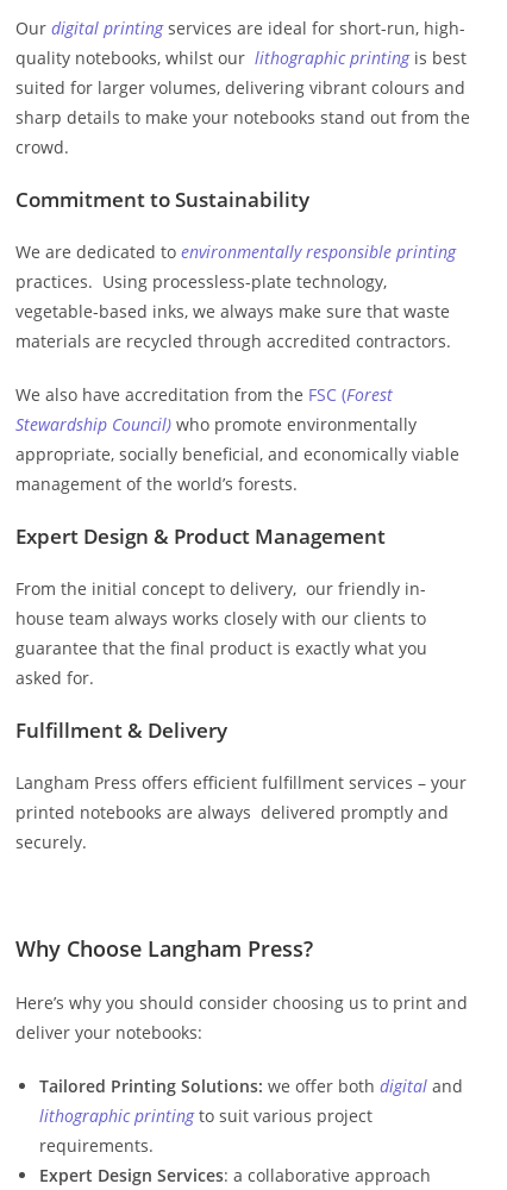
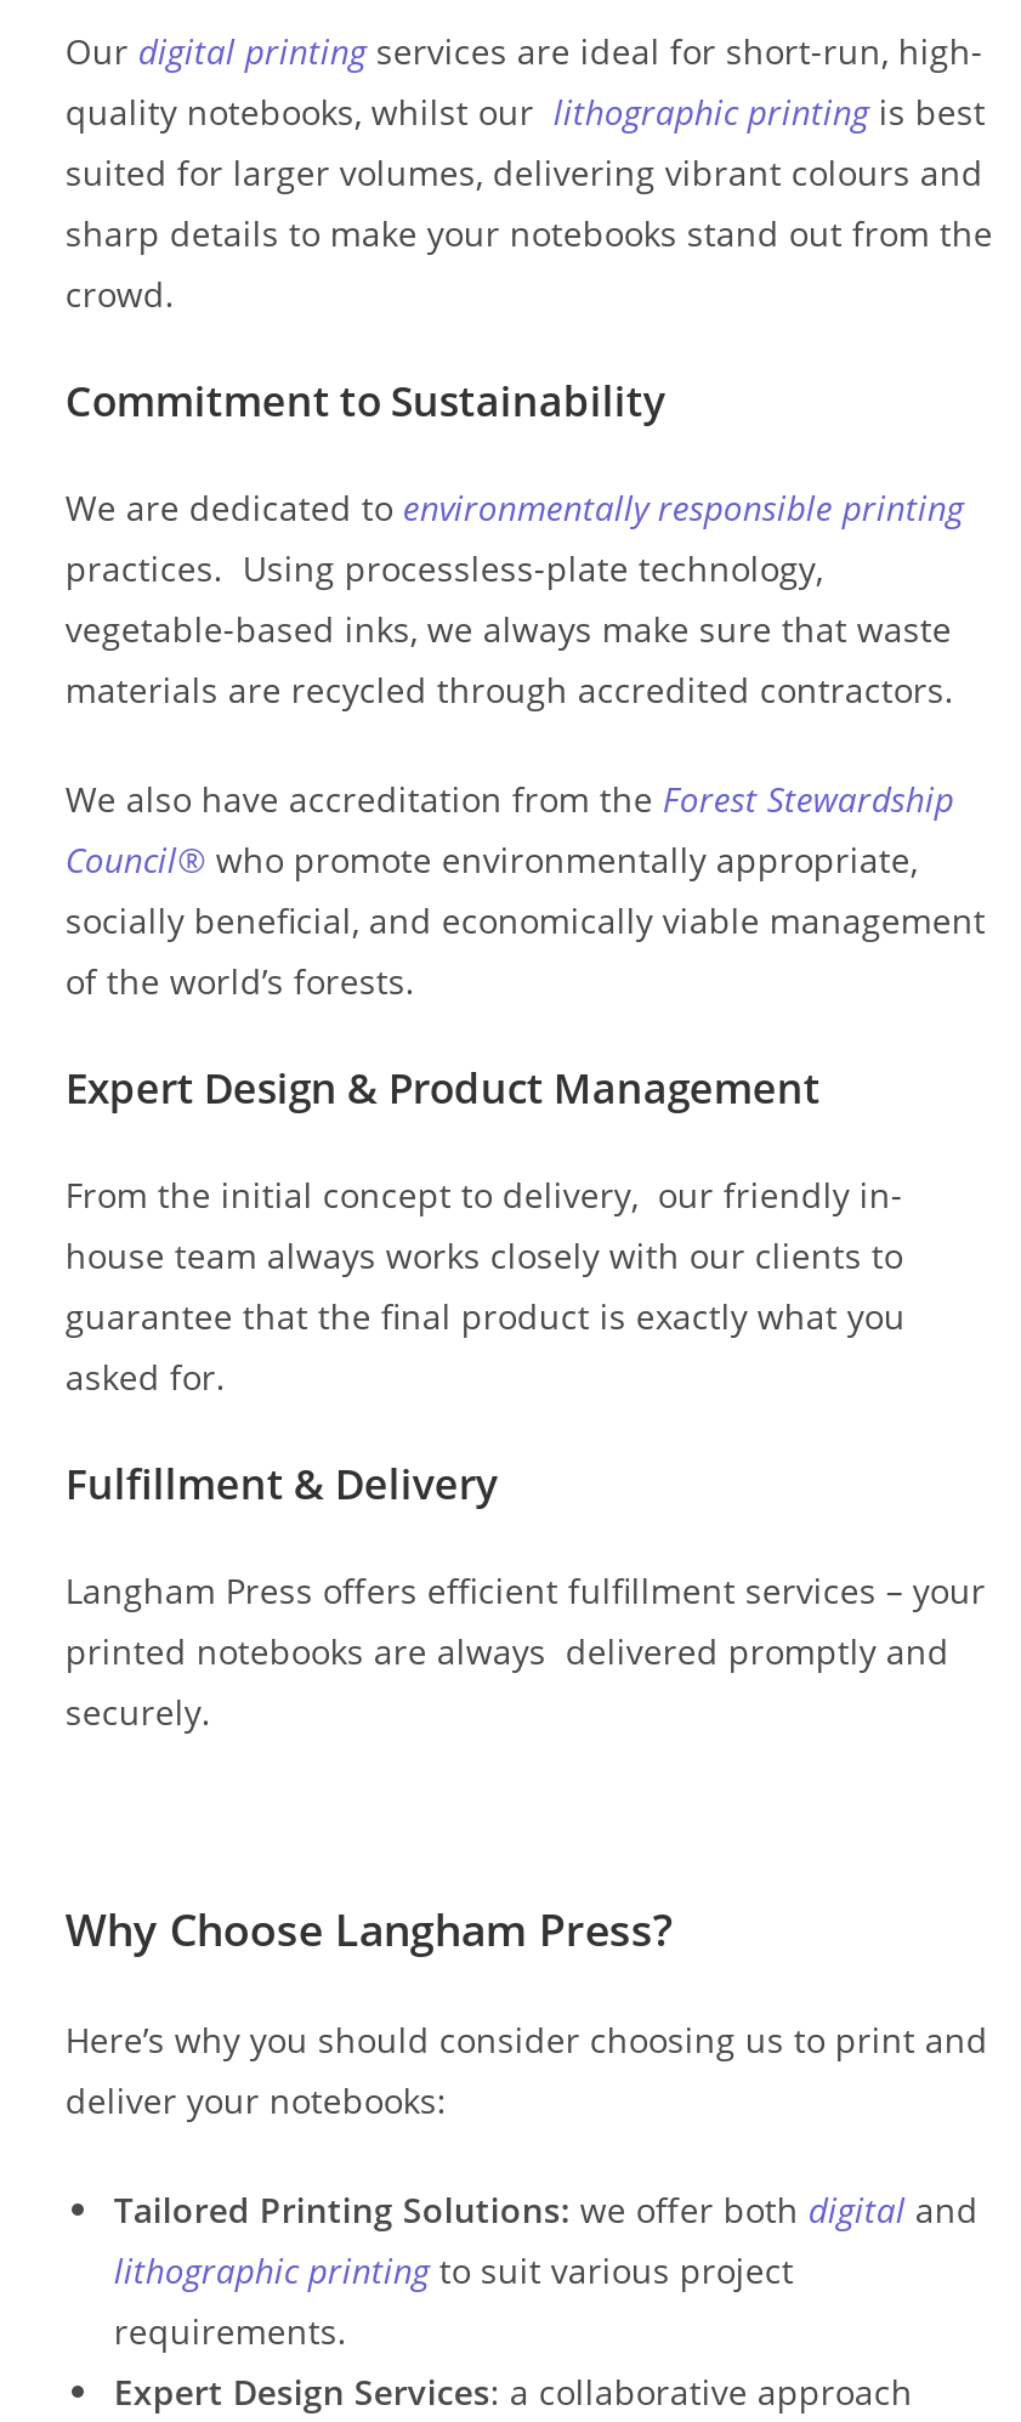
- We also have accreditation from the FSC (Forest
- Stewardship Council) who promote environmentally
- appropriate, socially beneficial, and economically viable
- management of the world’s forests.
+ We also have accreditation from the Forest Stewardship
+ Council® who promote environmentally appropriate,
+ socially beneficial, and economically viable management
+ of the world’s forests.
